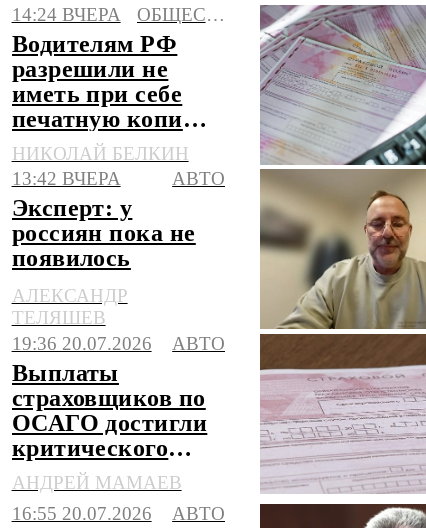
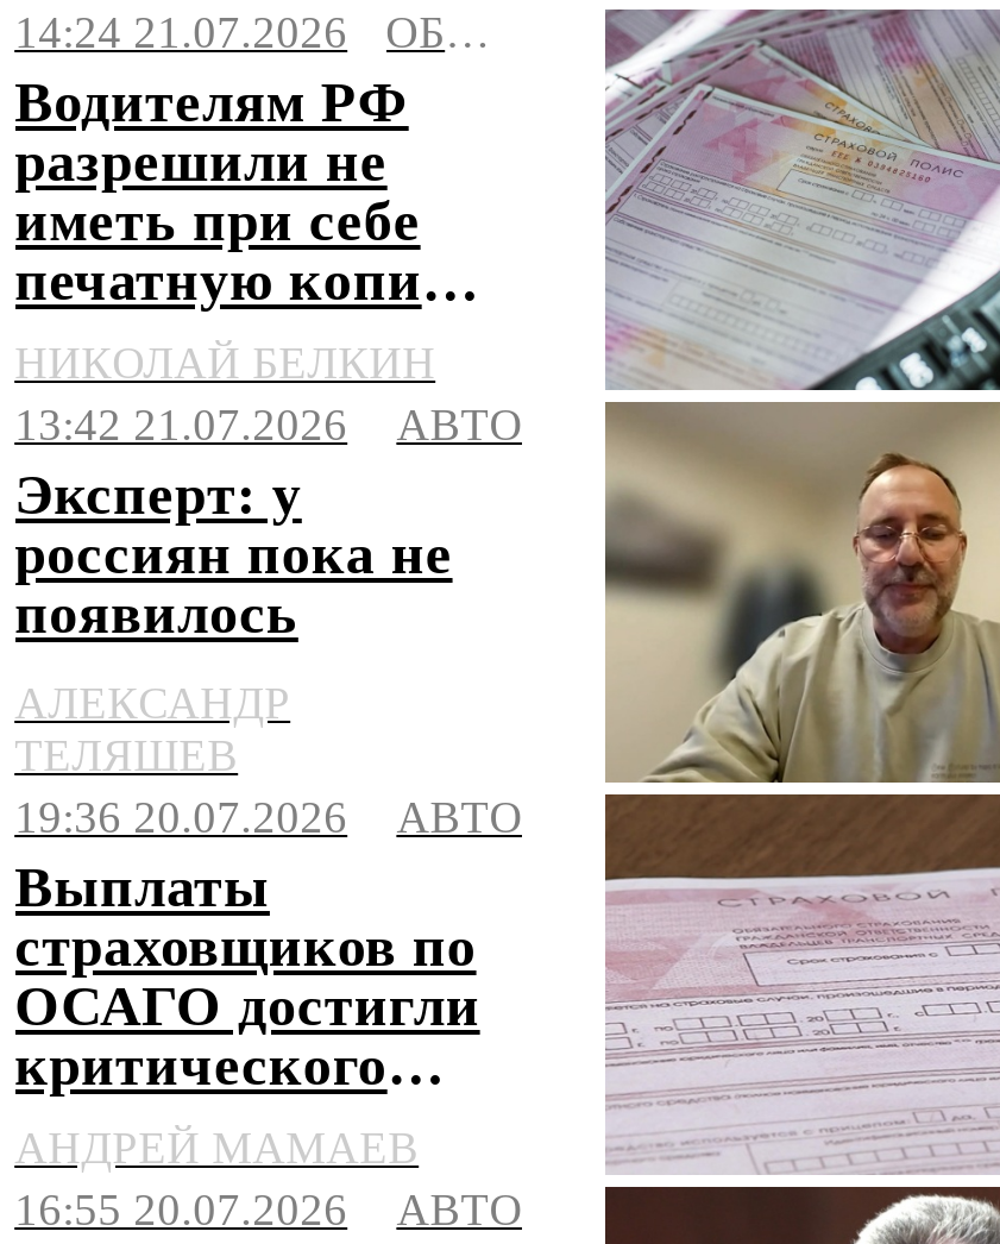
- 14:24 ВЧЕРА
+ 14:24 21.07.2026

- 13:42 ВЧЕРА
+ 13:42 21.07.2026
